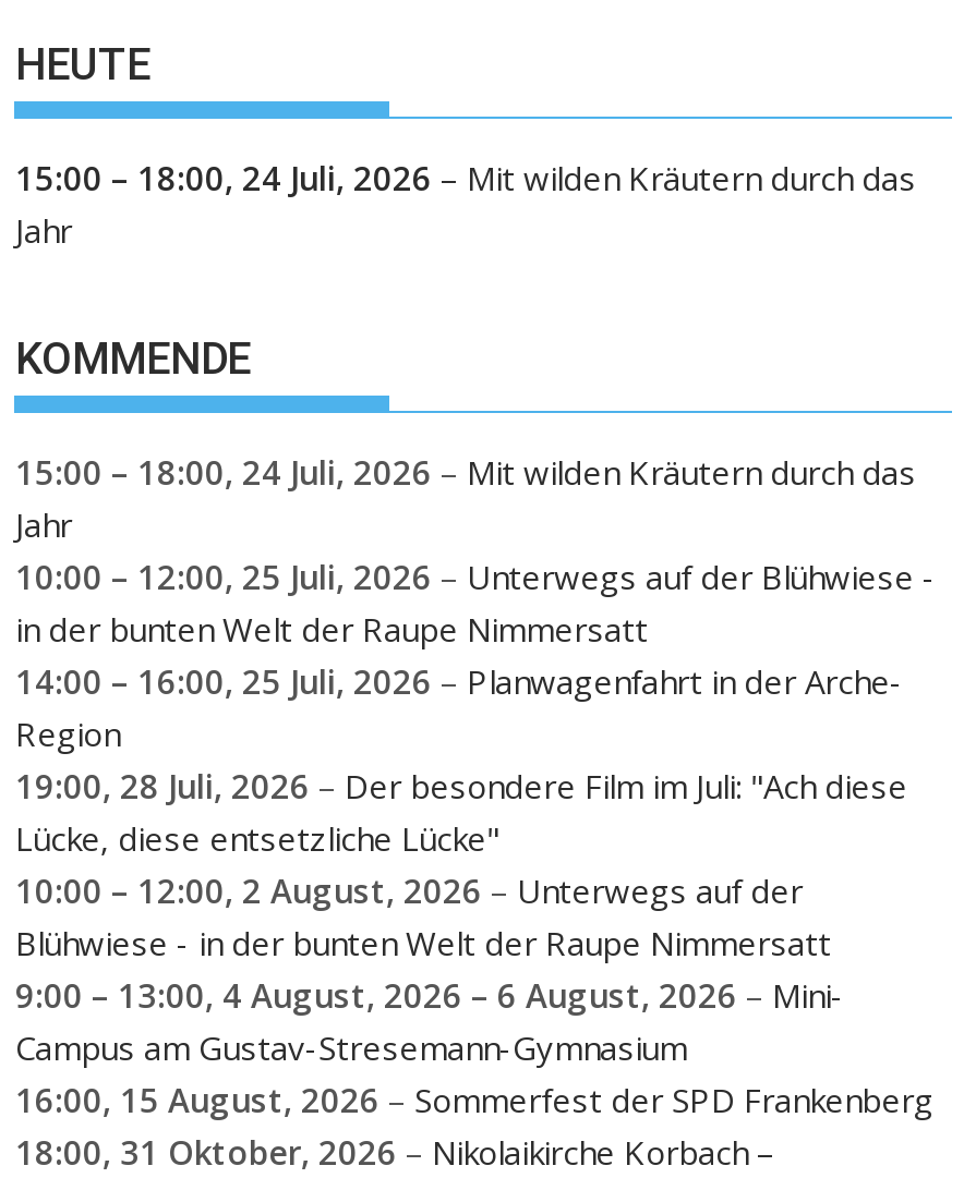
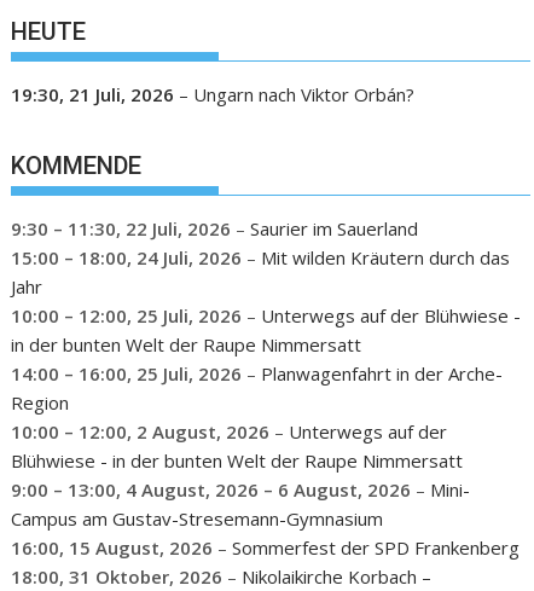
- 15:00 – 18:00, 24 Juli, 2026 – Mit wilden Kräutern durch das
- Jahr
+ 19:30, 21 Juli, 2026 – Ungarn nach Viktor Orbán?

+ 9:30 – 11:30, 22 Juli, 2026 – Saurier im Sauerland

- 19:00, 28 Juli, 2026 – Der besondere Film im Juli: "Ach diese
- Lücke, diese entsetzliche Lücke"
